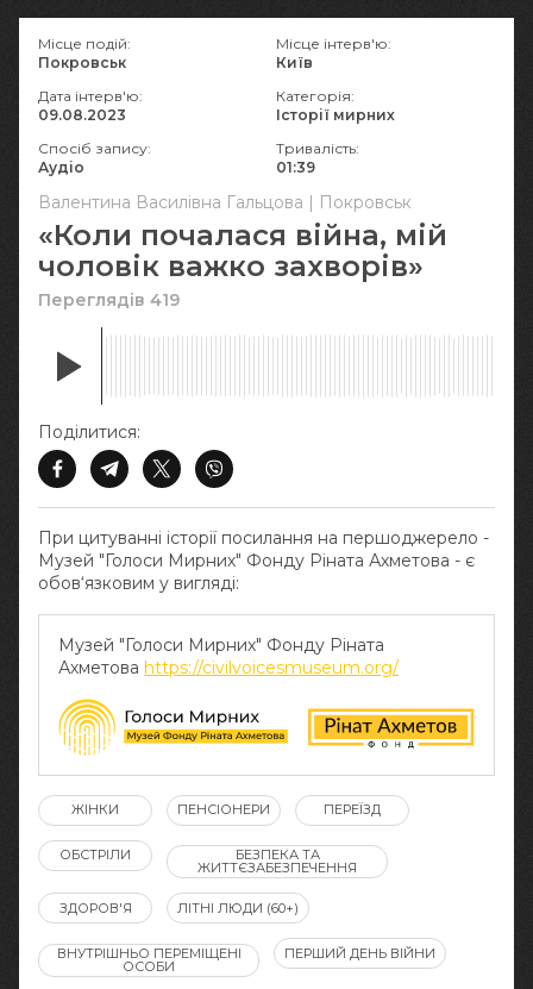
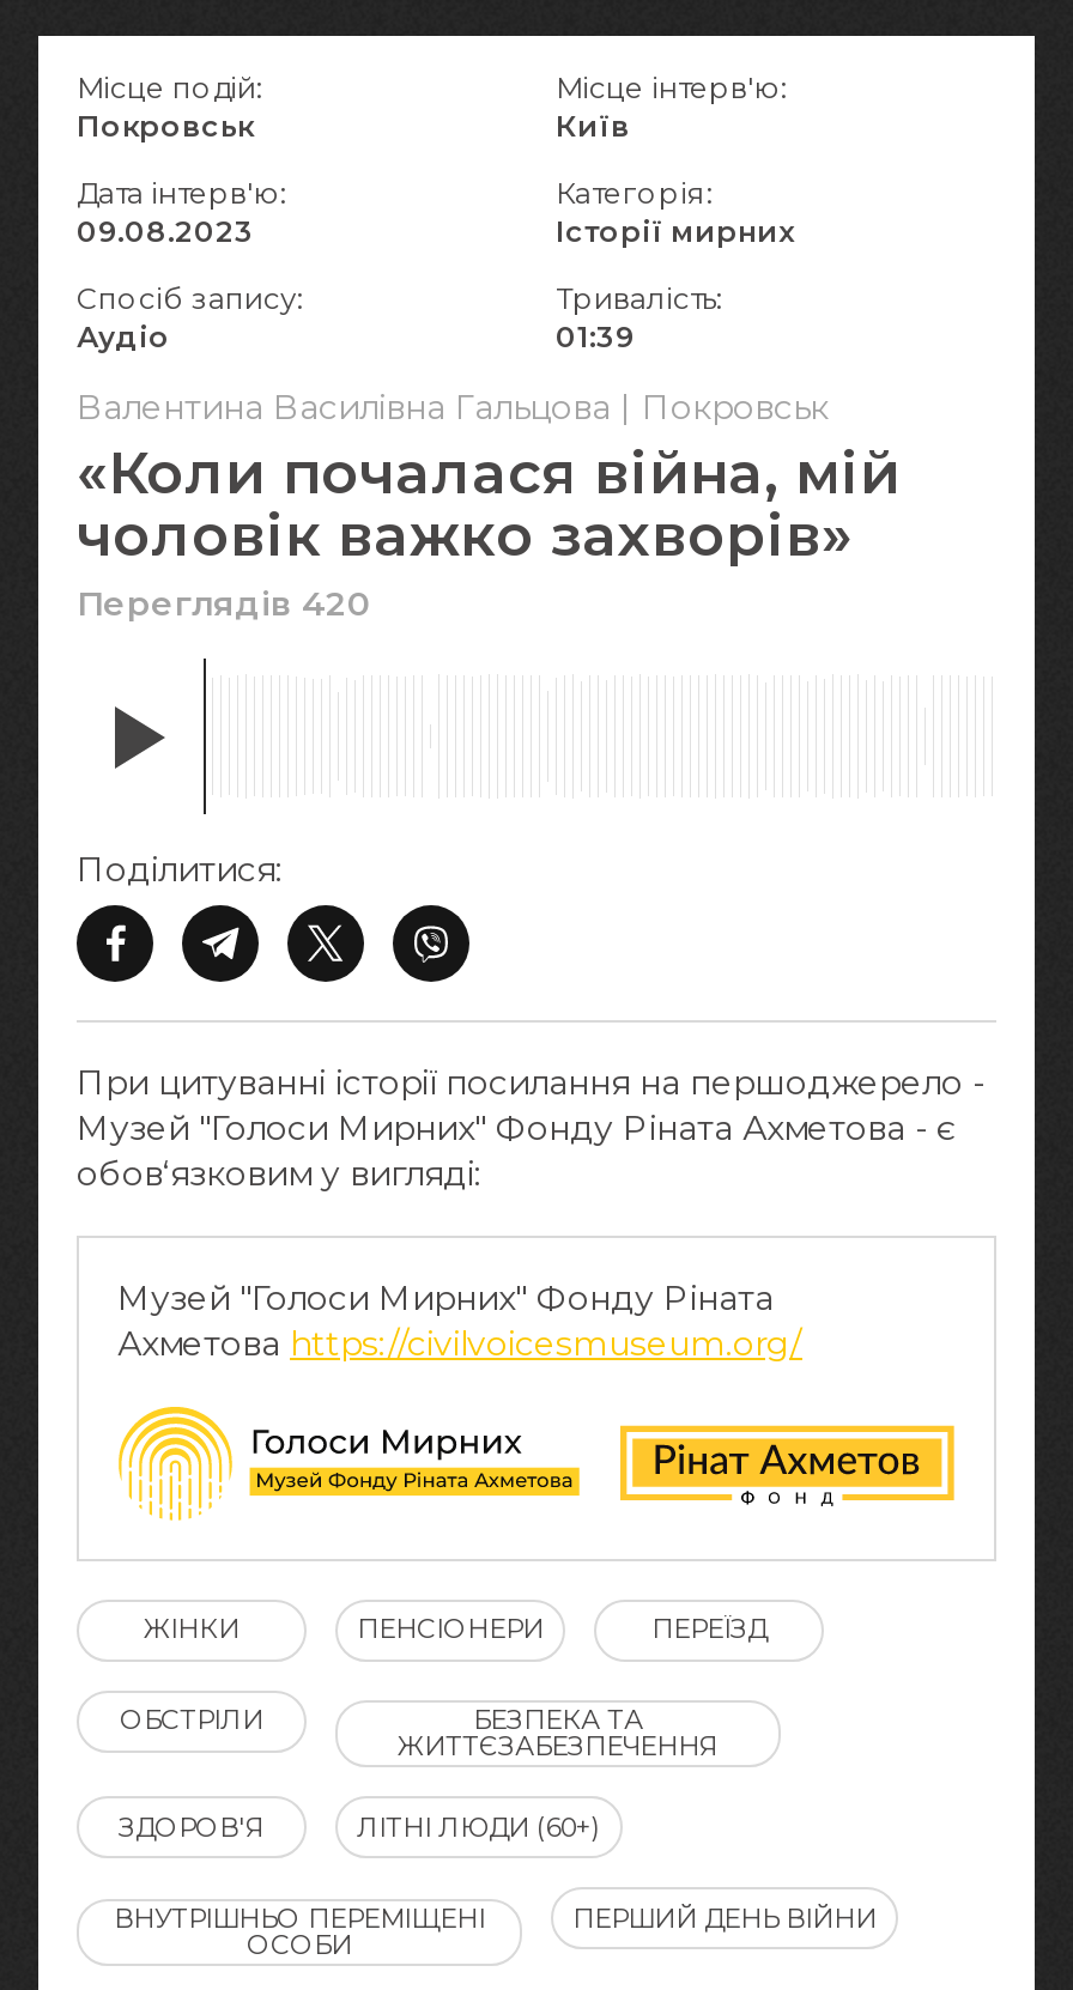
- Переглядів 419
+ Переглядів 420
